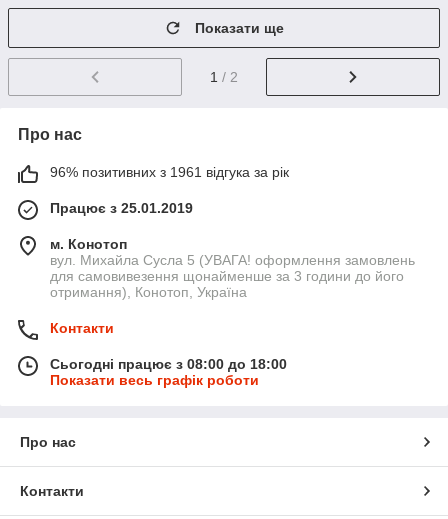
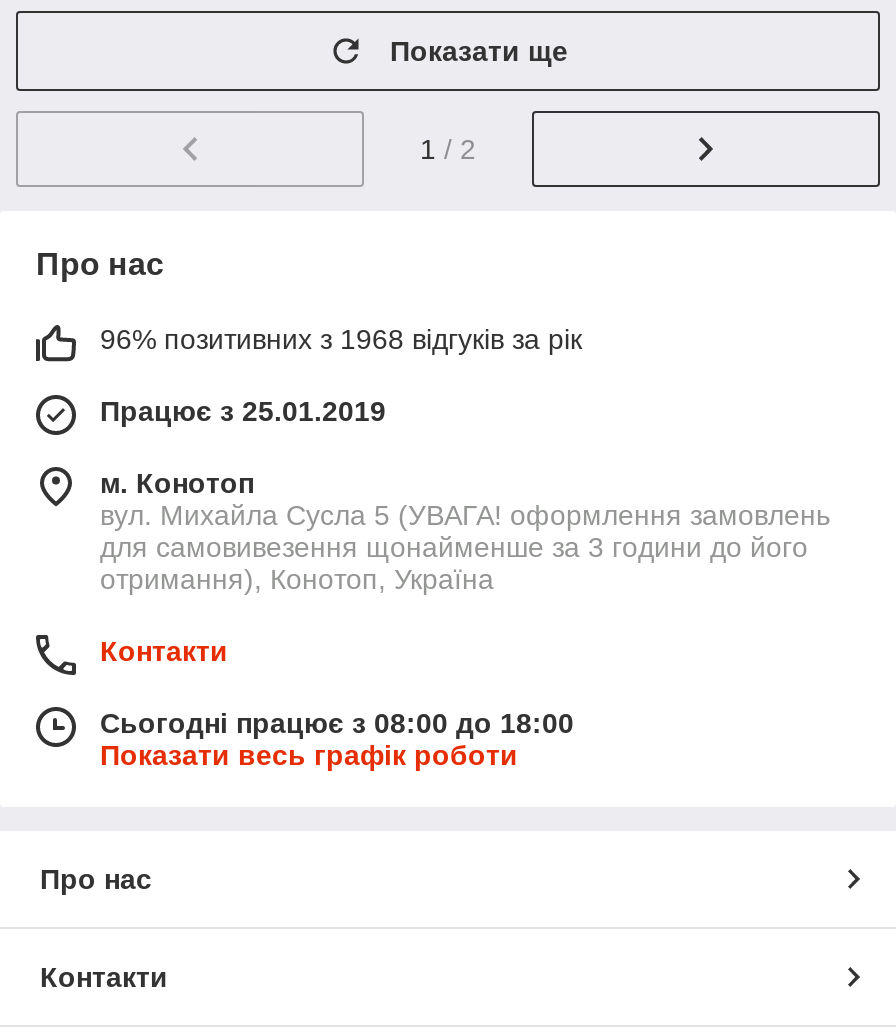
- 96% позитивних з 1961 відгука за рік
+ 96% позитивних з 1968 відгуків за рік
